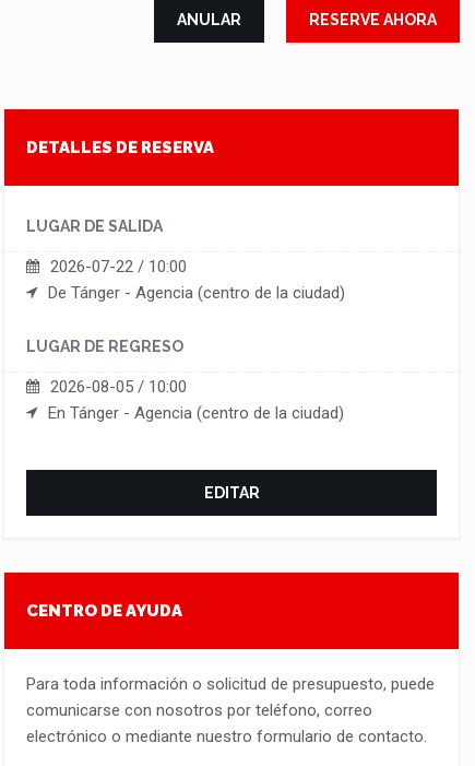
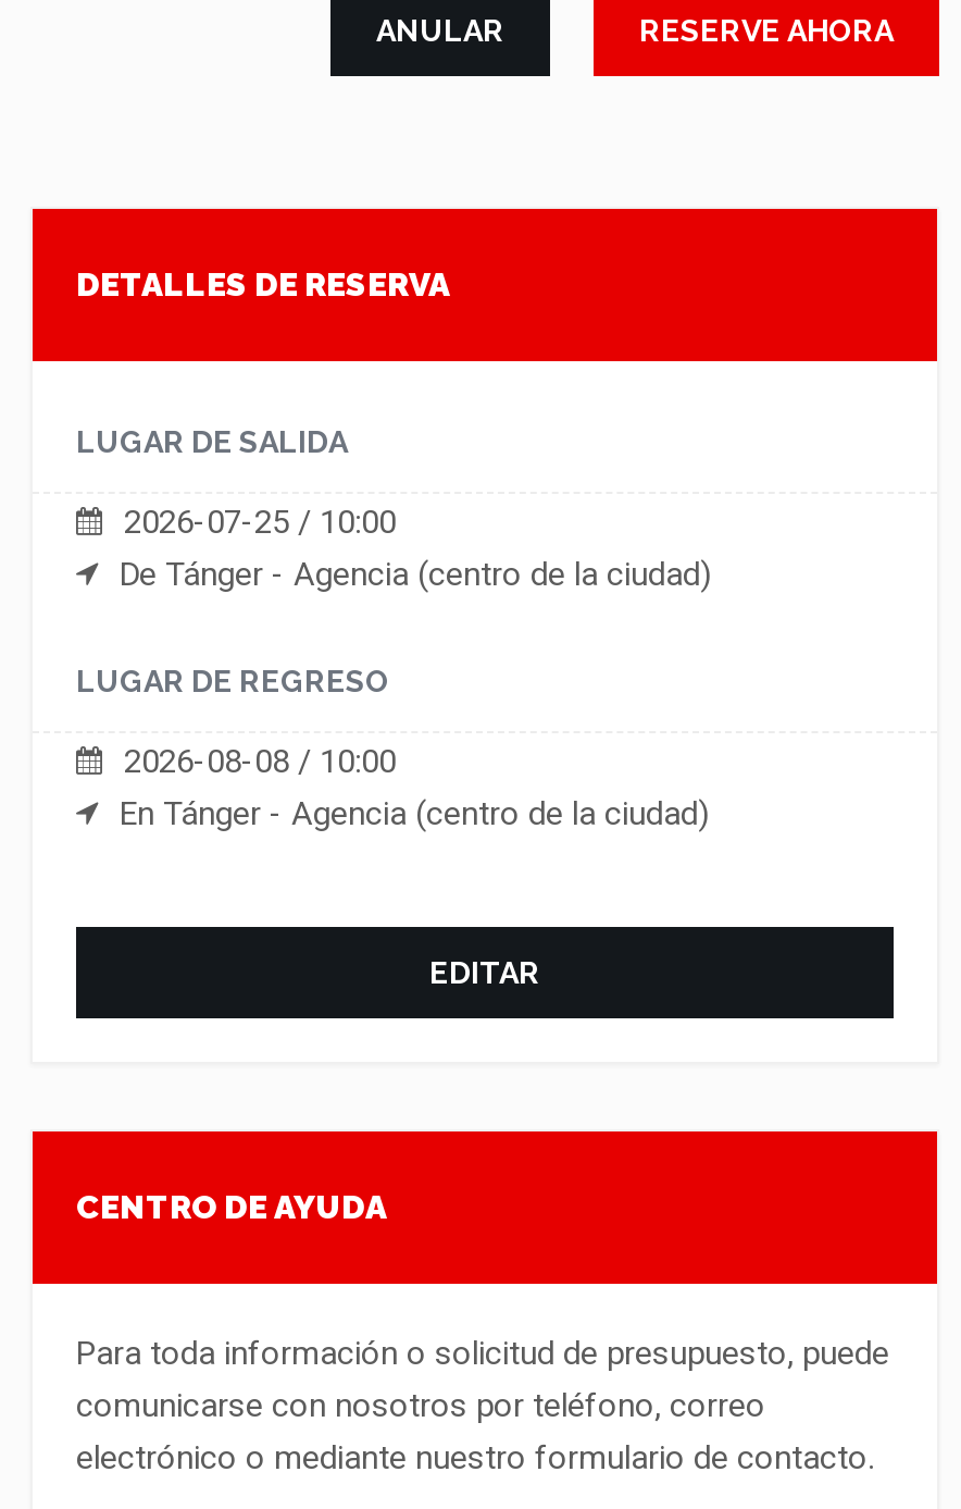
- 2026-07-22 / 10:00
+ 2026-07-25 / 10:00

- 2026-08-05 / 10:00
+ 2026-08-08 / 10:00
